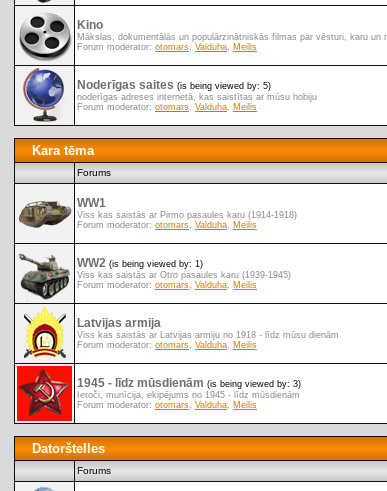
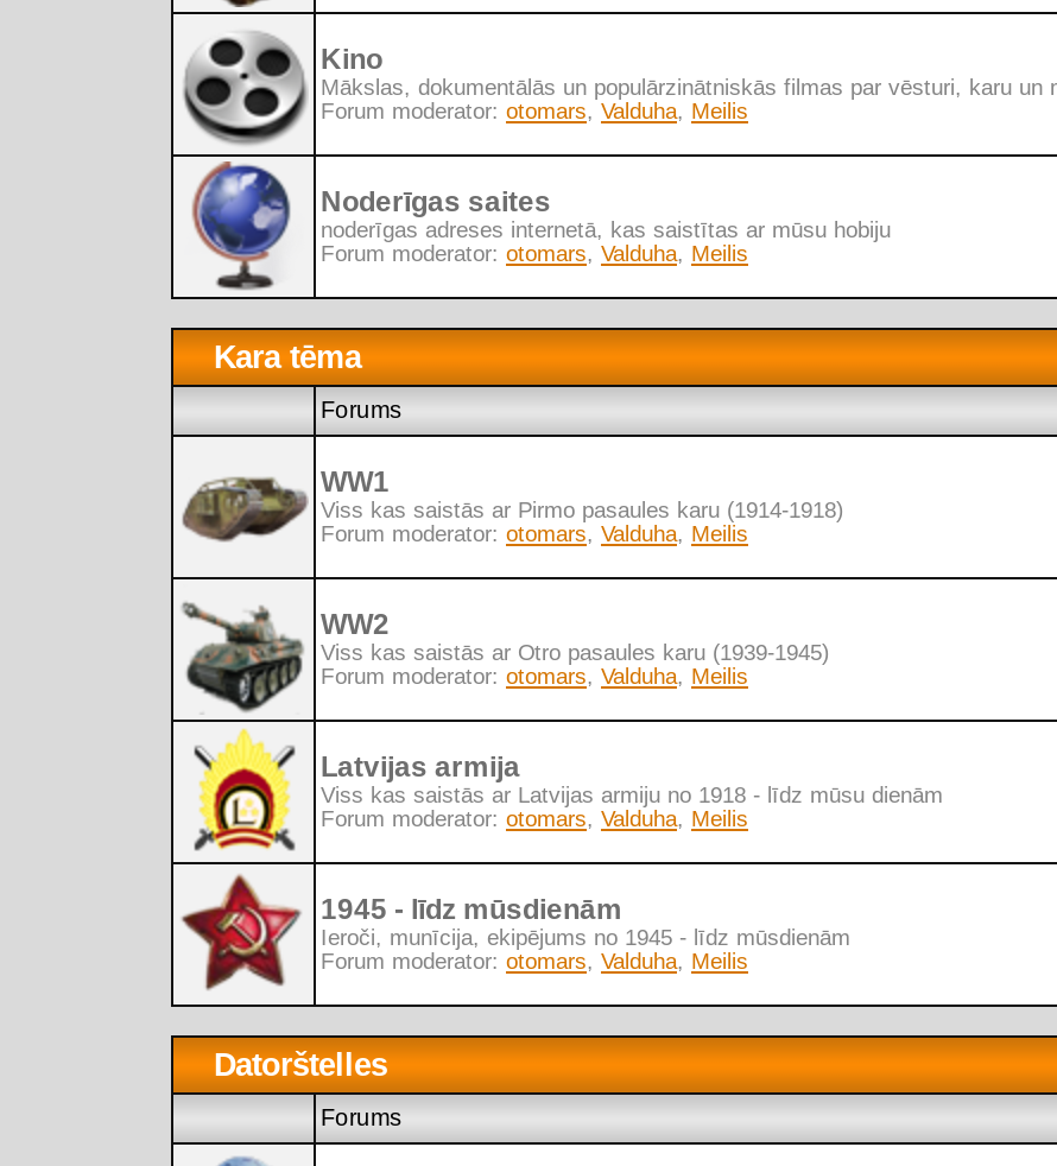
- Noderīgas saites (is being viewed by: 5)
+ Noderīgas saites

- WW2 (is being viewed by: 1)
+ WW2

- [image]
- 1945 - līdz mūsdienām (is being viewed by: 3)
+ [image]
+ 1945 - līdz mūsdienām
